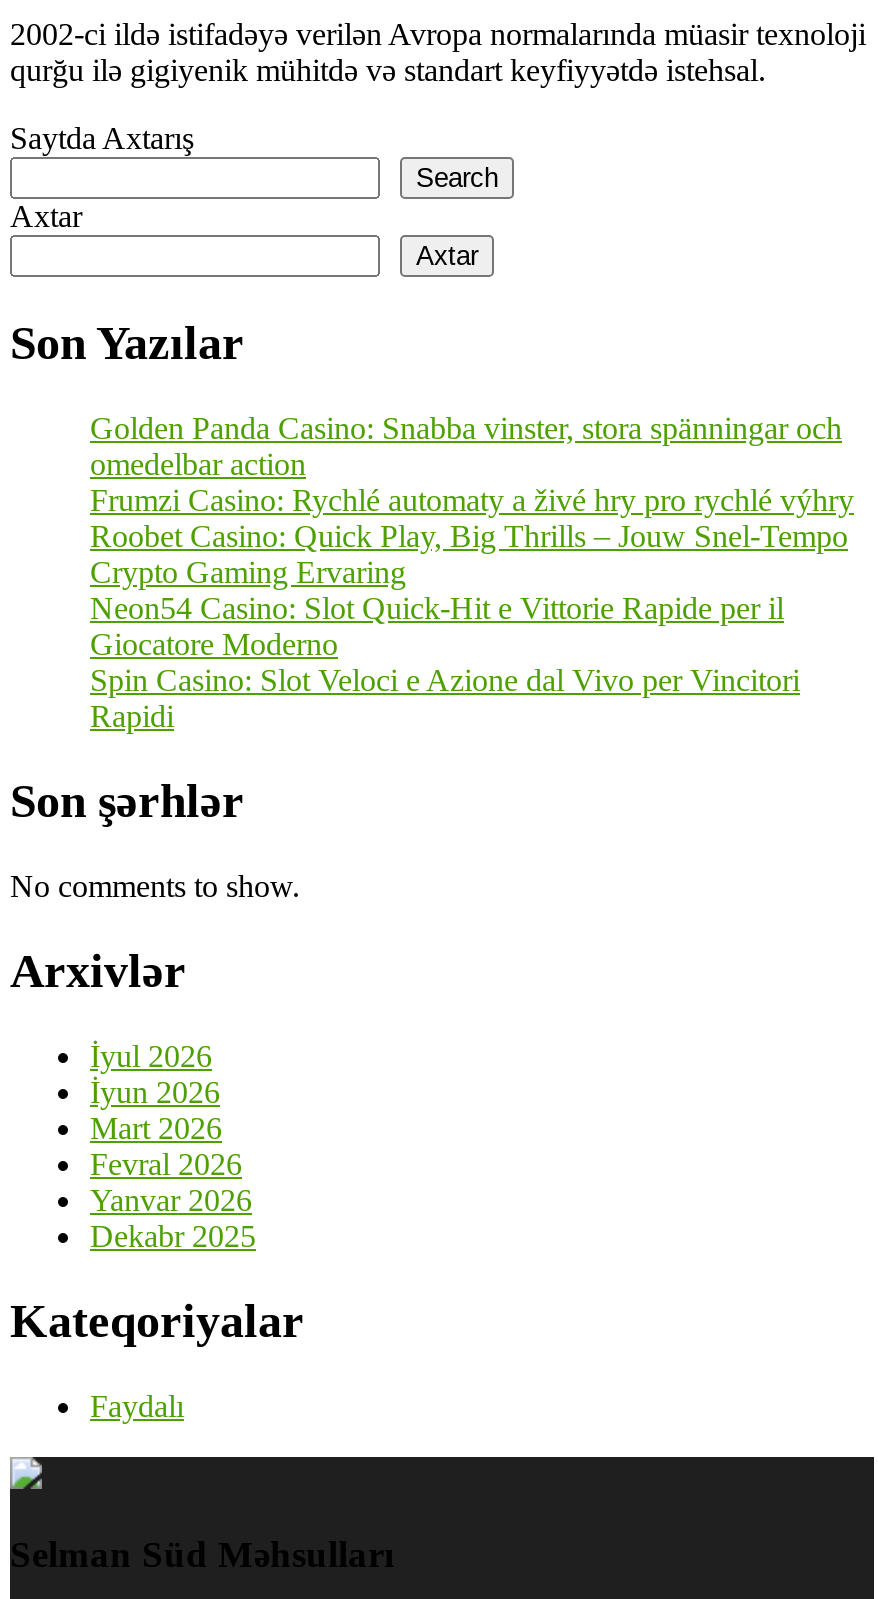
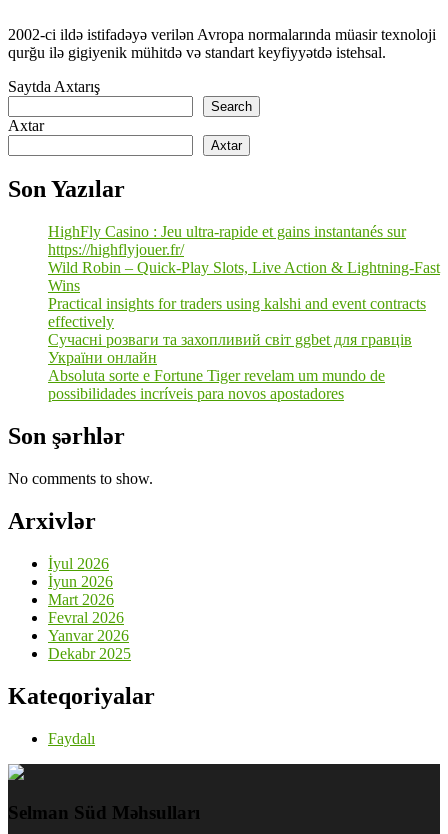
- Golden Panda Casino: Snabba vinster, stora spänningar och
- omedelbar action
- Frumzi Casino: Rychlé automaty a živé hry pro rychlé výhry
- Roobet Casino: Quick Play, Big Thrills – Jouw Snel-Tempo
- Crypto Gaming Ervaring
- Neon54 Casino: Slot Quick‑Hit e Vittorie Rapide per il
- Giocatore Moderno
- Spin Casino: Slot Veloci e Azione dal Vivo per Vincitori
- Rapidi
+ HighFly Casino : Jeu ultra‑rapide et gains instantanés sur
+ https://highflyjouer.fr/
+ Wild Robin – Quick‑Play Slots, Live Action & Lightning‑Fast
+ Wins
+ Practical insights for traders using kalshi and event contracts
+ effectively
+ Сучасні розваги та захопливий світ ggbet для гравців
+ України онлайн
+ Absoluta sorte e Fortune Tiger revelam um mundo de
+ possibilidades incríveis para novos apostadores
